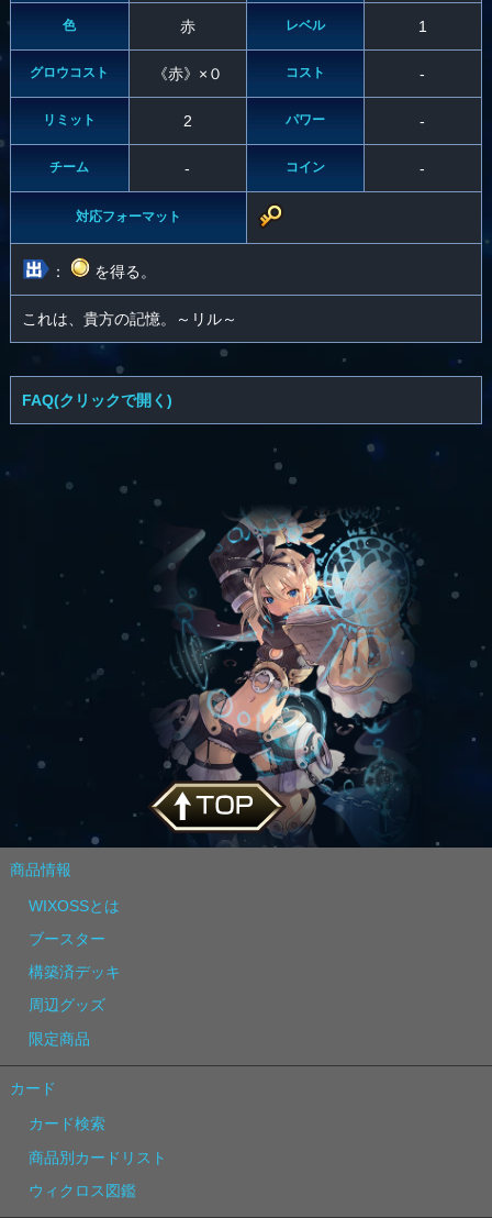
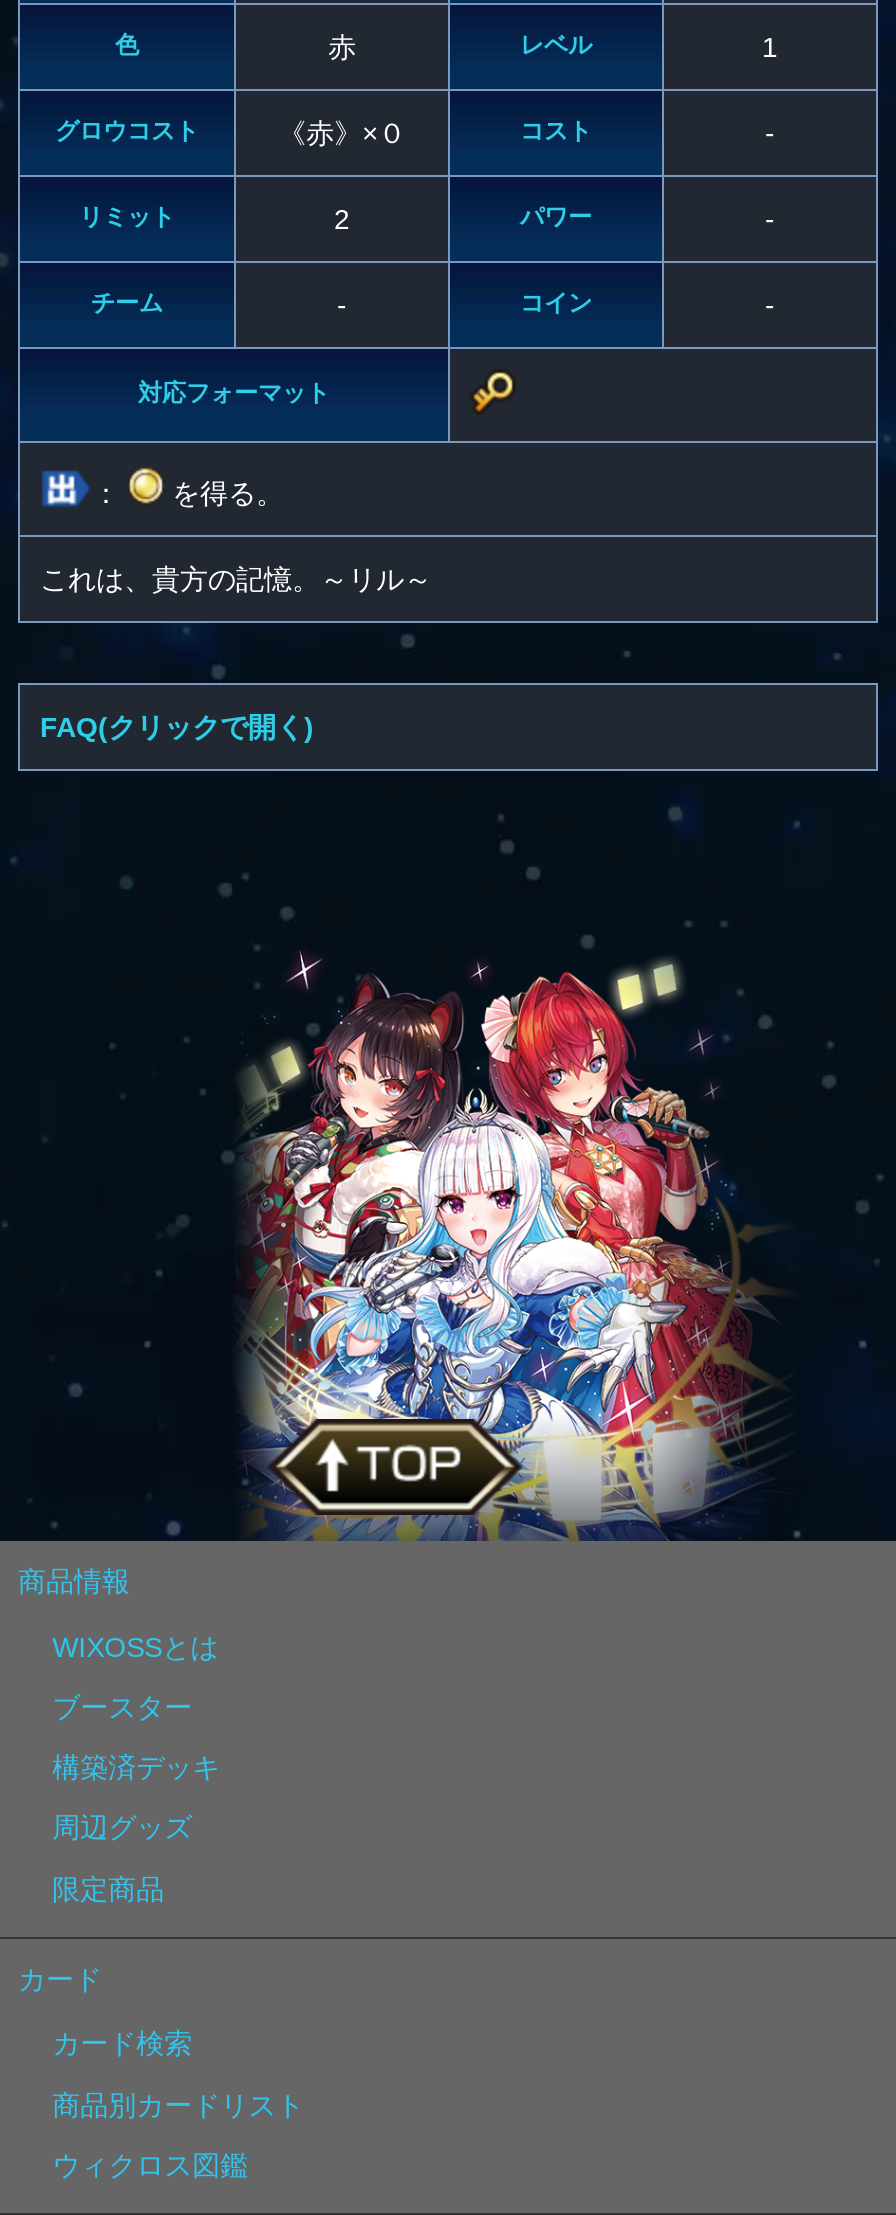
- [image]
+ [image]
